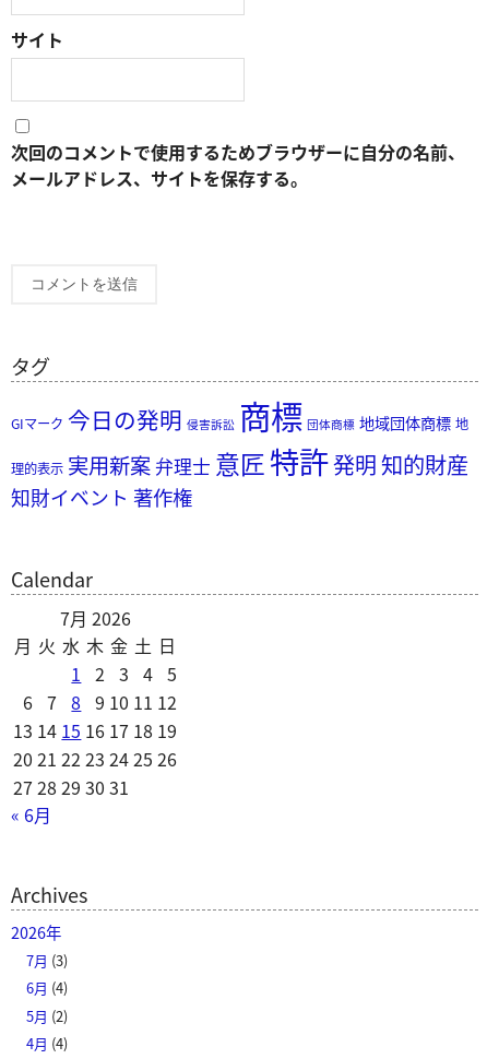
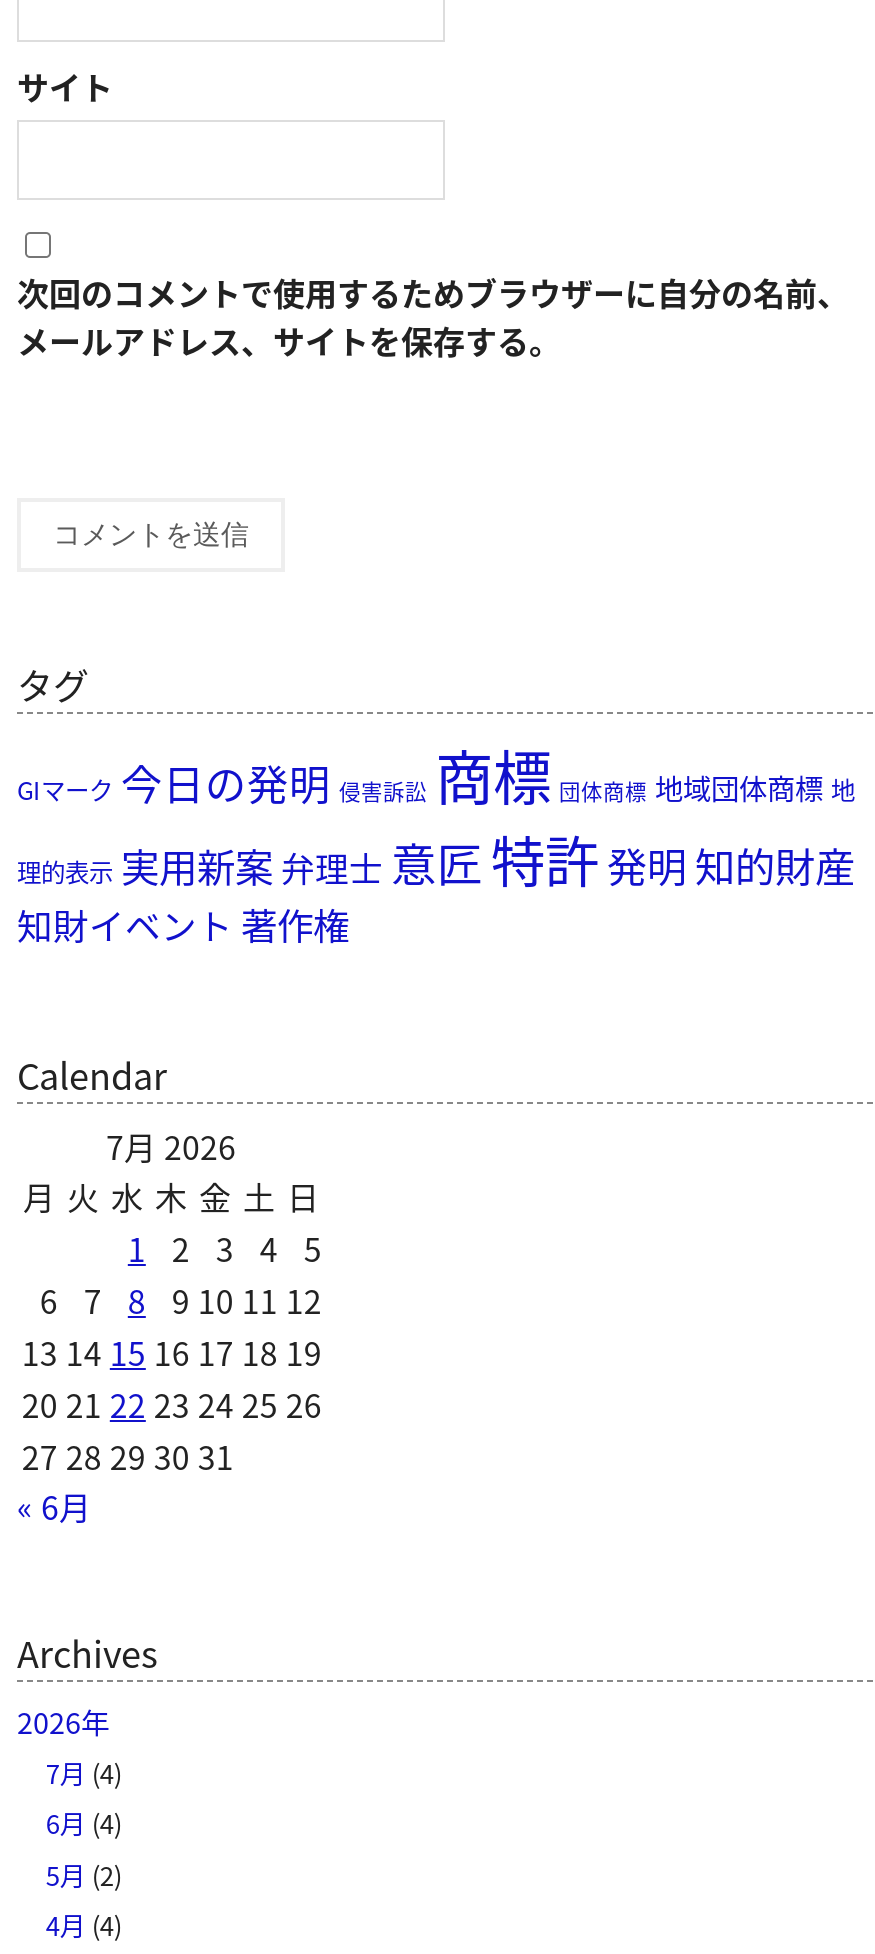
- 7月(3)
+ 7月(4)
